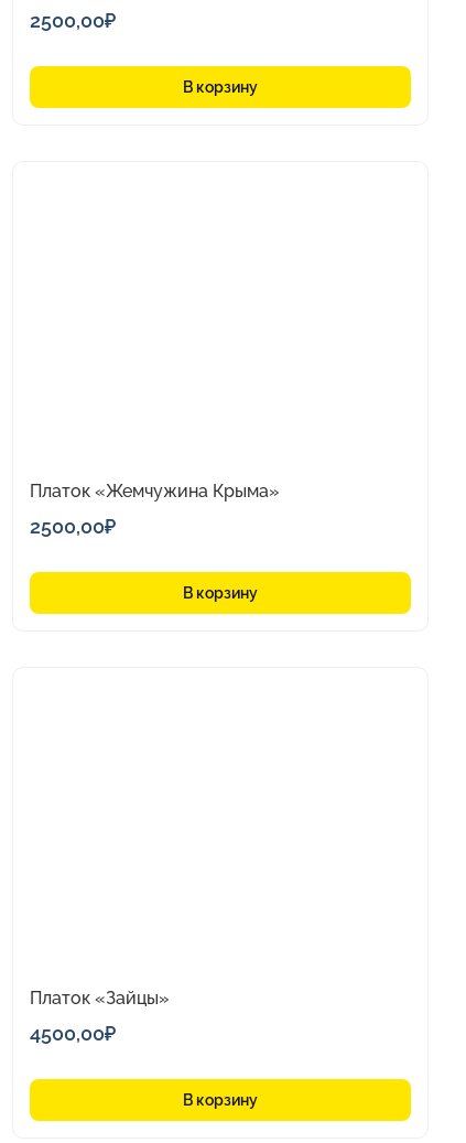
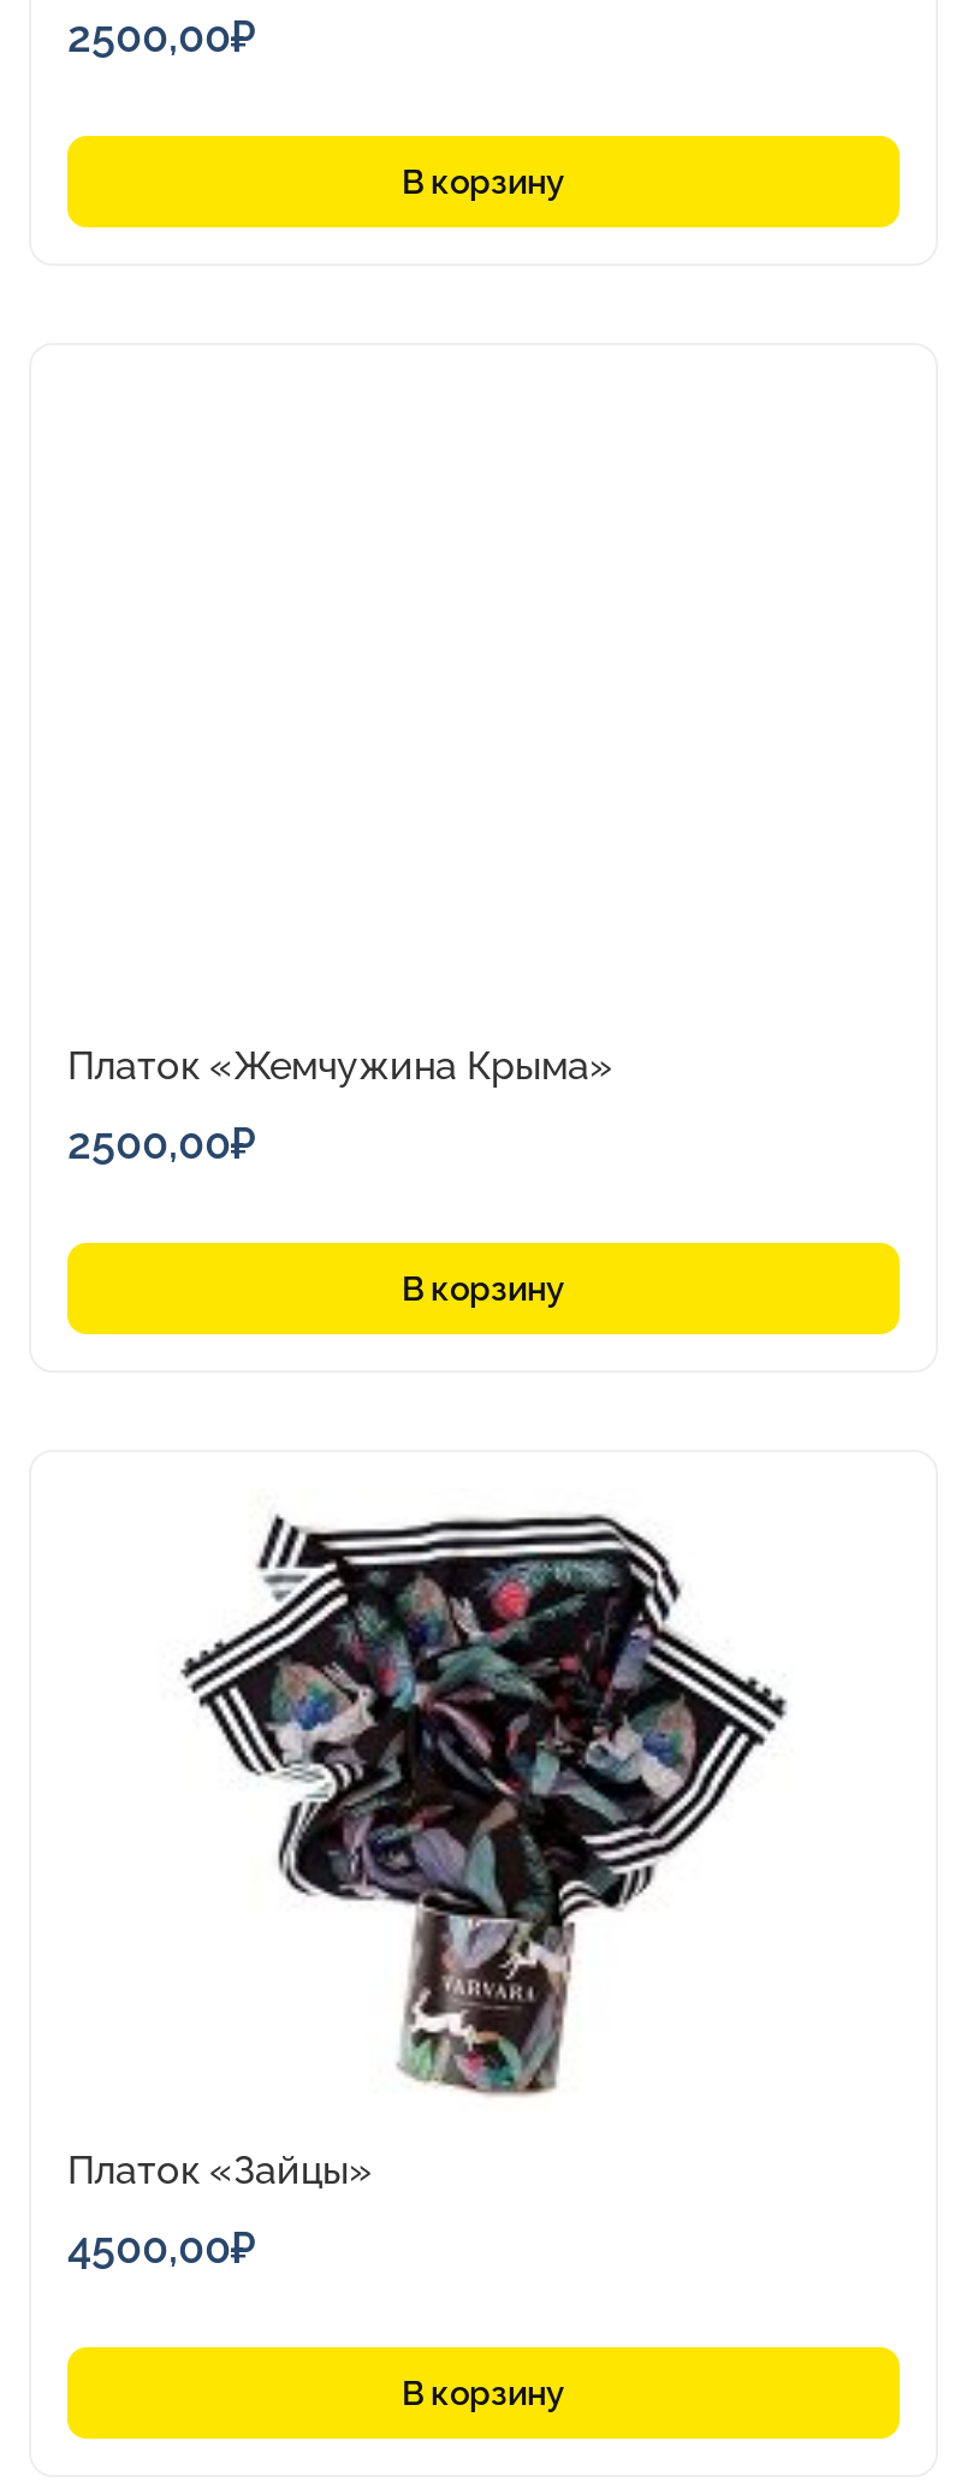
+ [image]
